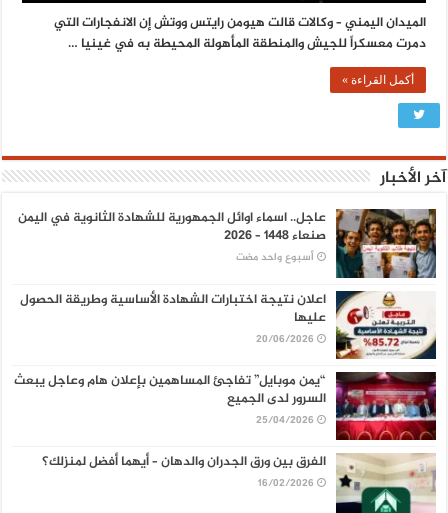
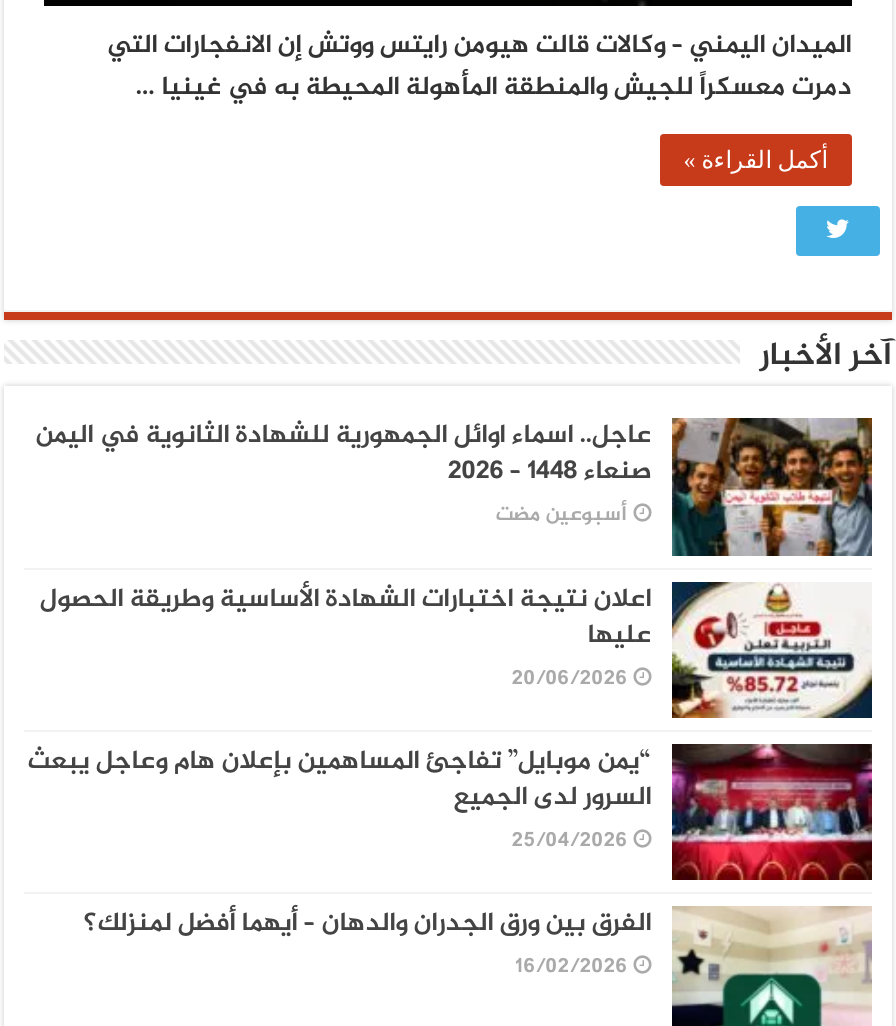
- أسبوع واحد مضت
+ أسبوعين مضت
